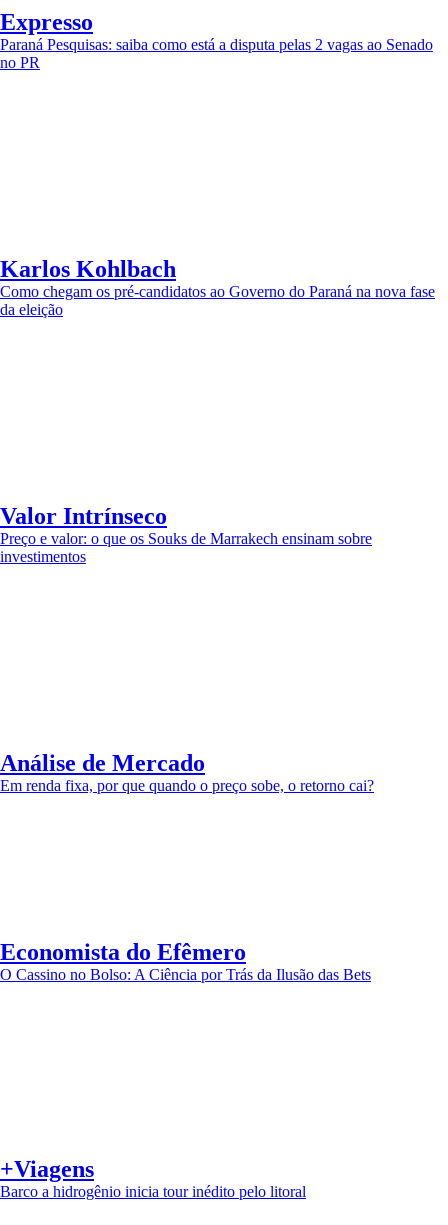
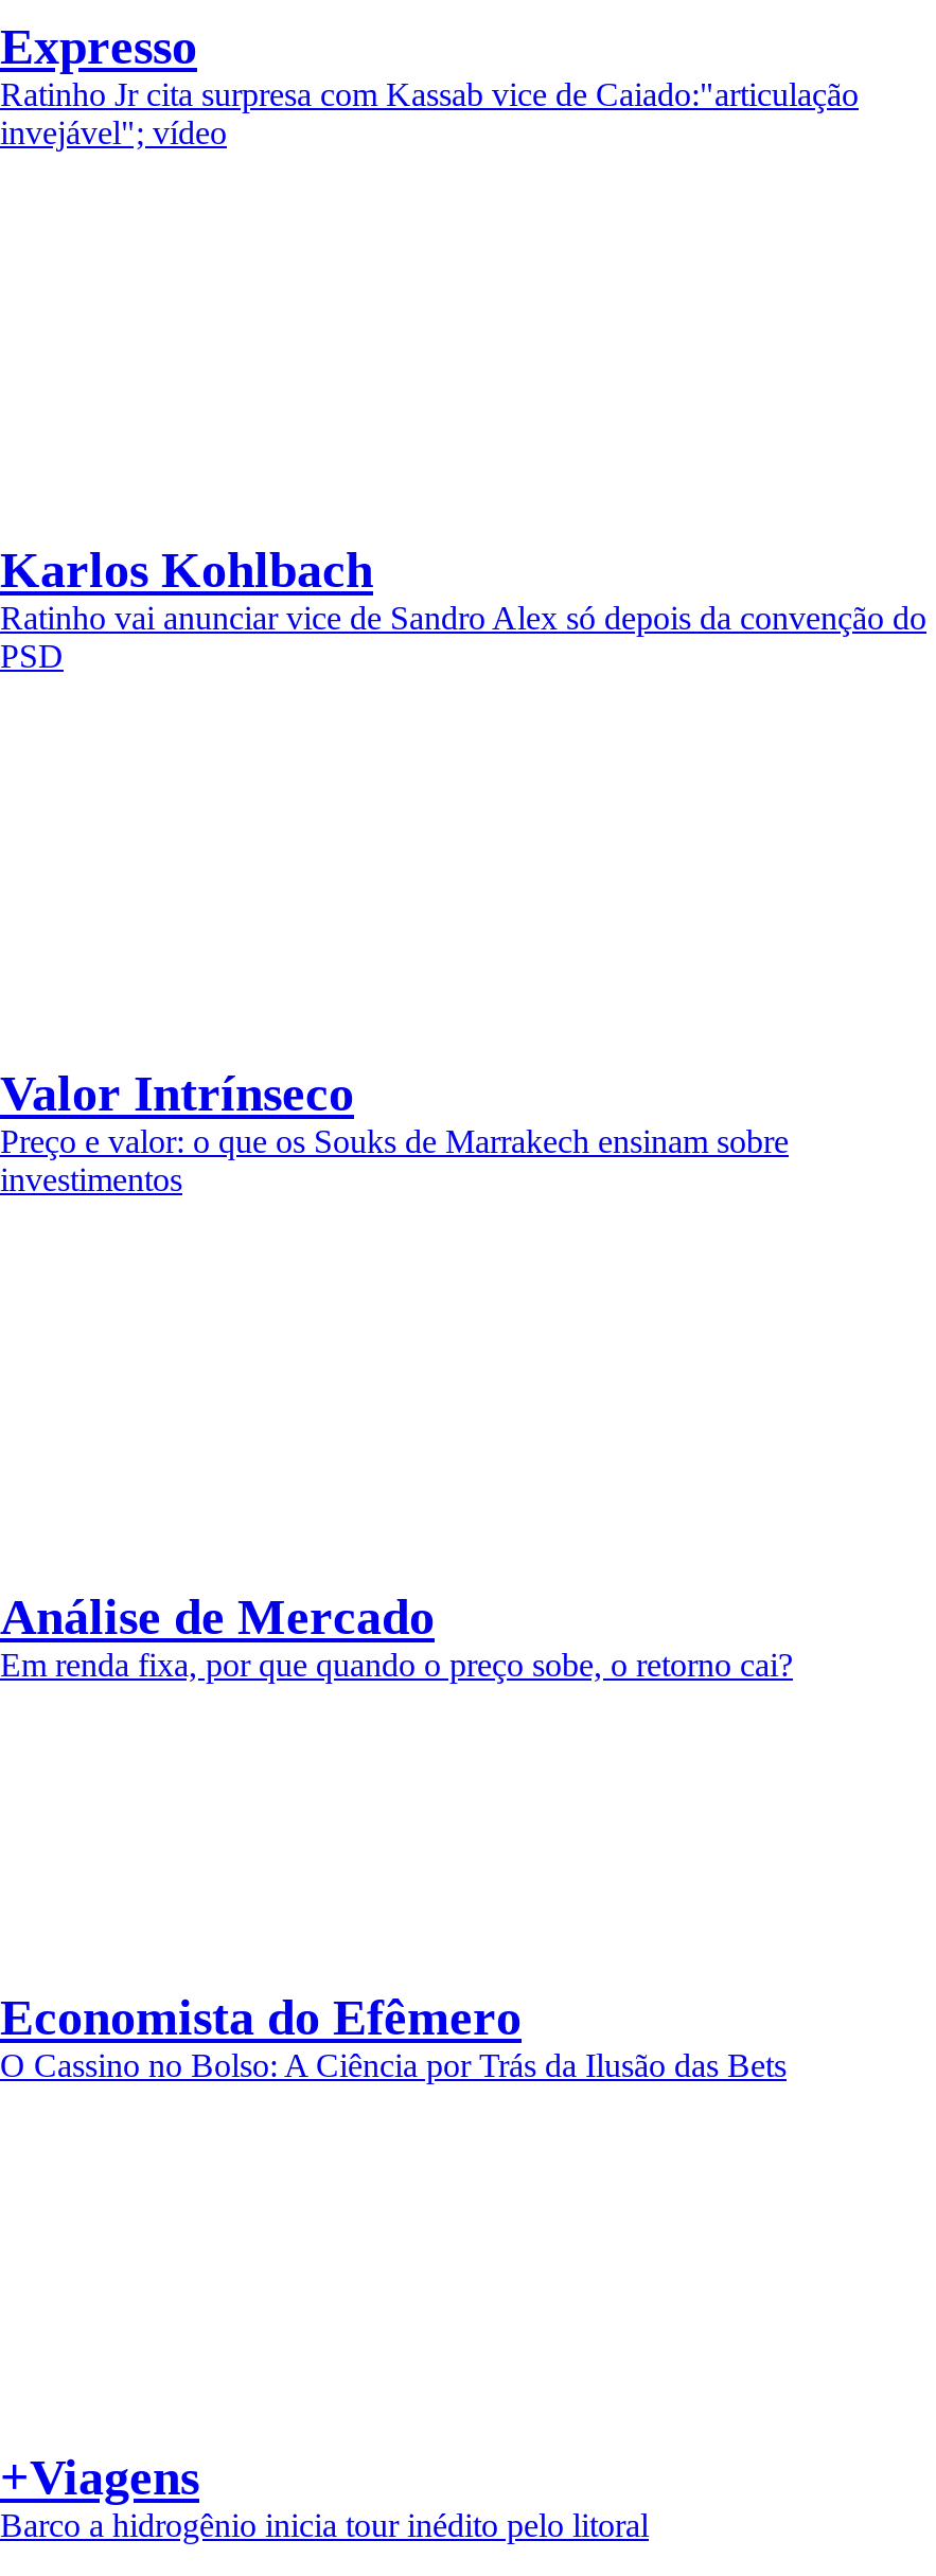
- Paraná Pesquisas: saiba como está a disputa pelas 2 vagas ao Senado
- no PR
+ Ratinho Jr cita surpresa com Kassab vice de Caiado:"articulação
+ invejável"; vídeo

- Como chegam os pré-candidatos ao Governo do Paraná na nova fase
- da eleição
+ Ratinho vai anunciar vice de Sandro Alex só depois da convenção do
+ PSD
